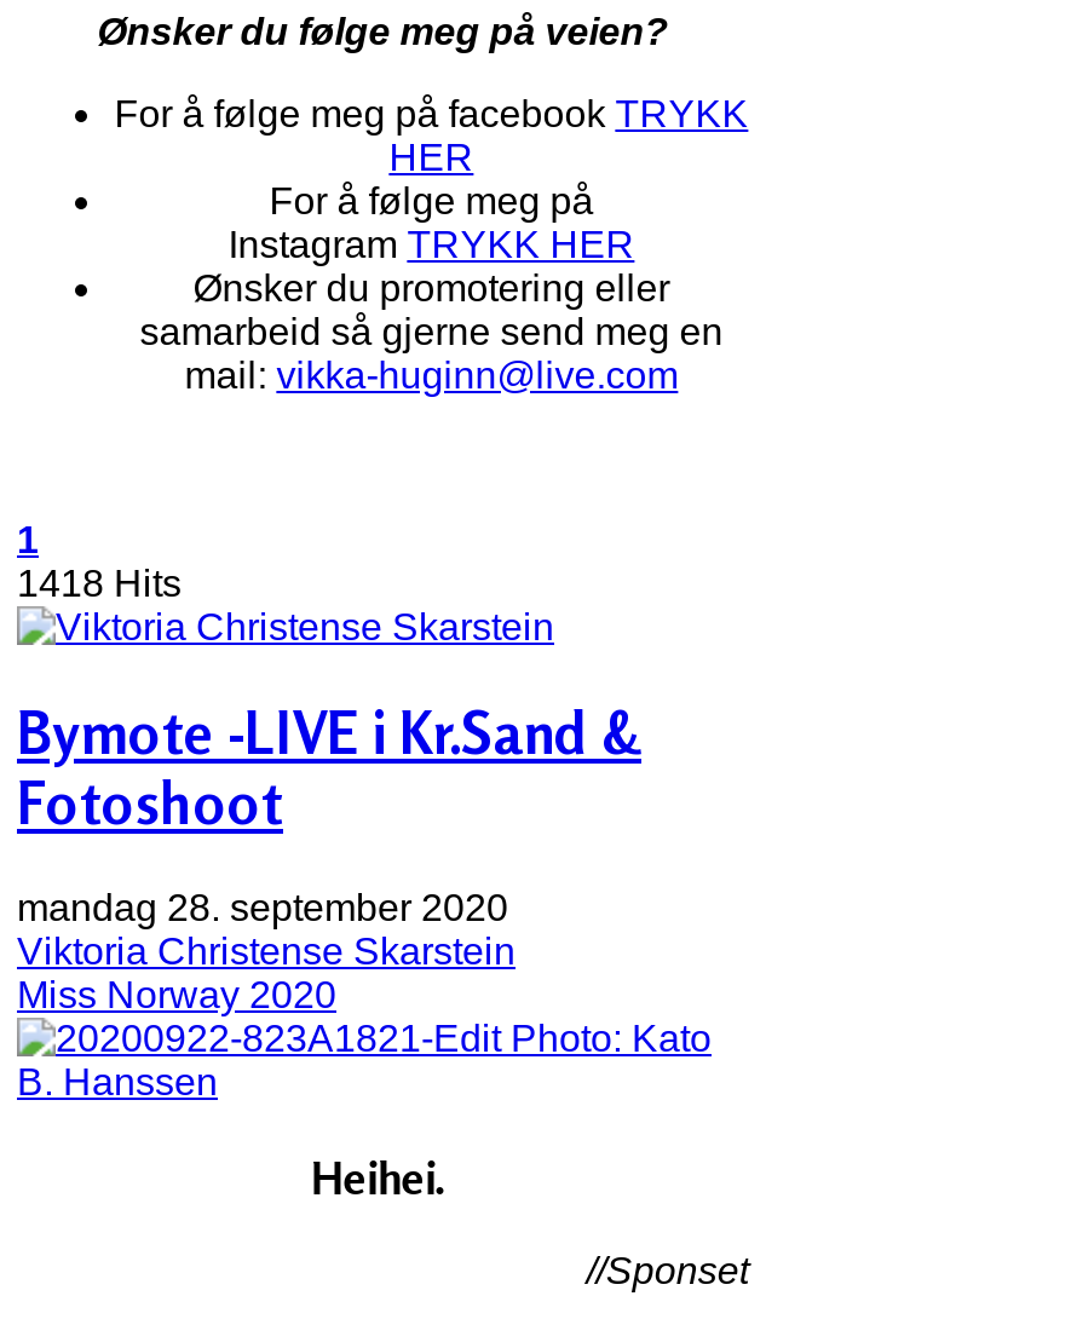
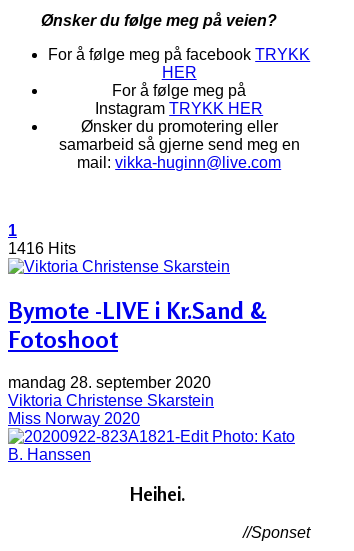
- 1418 Hits
+ 1416 Hits
